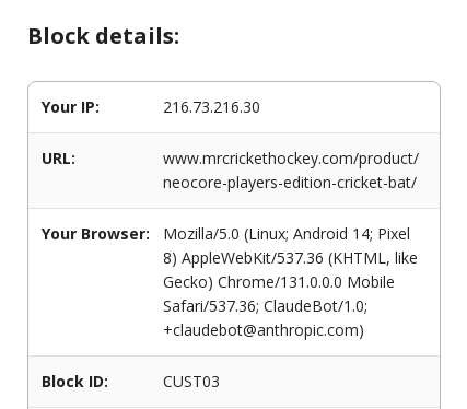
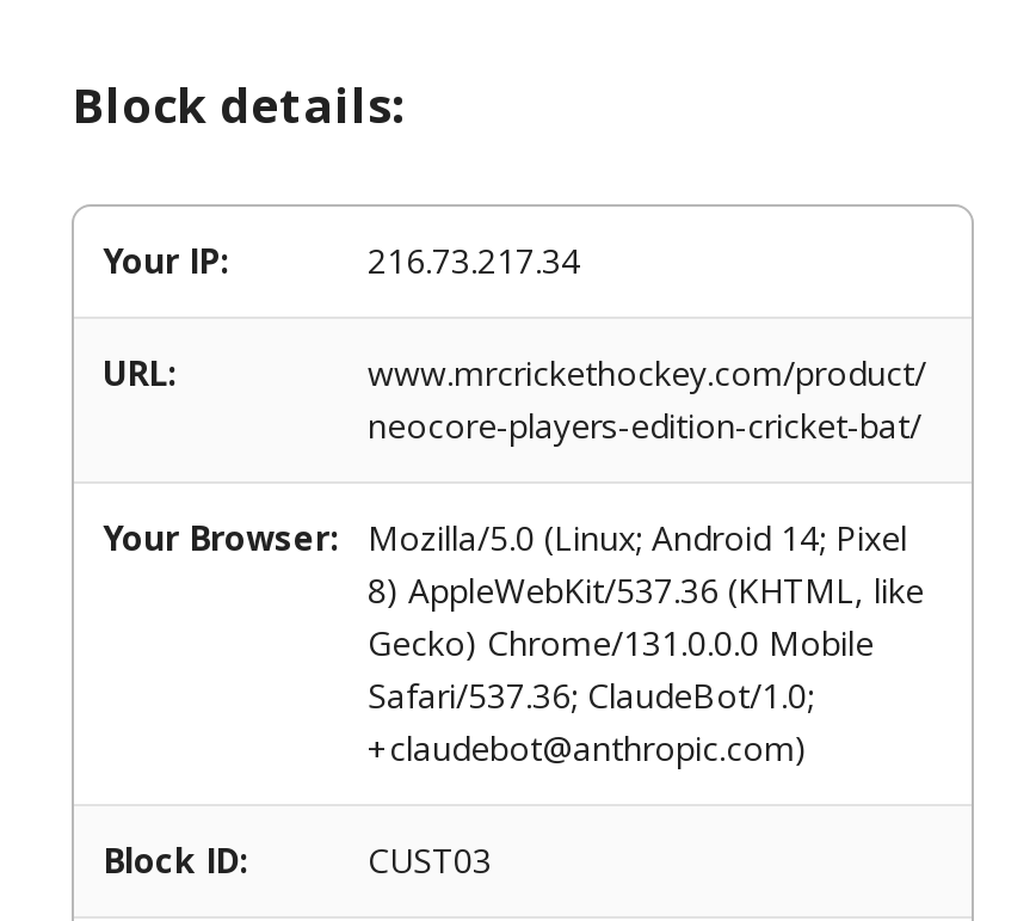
- 216.73.216.30
+ 216.73.217.34
